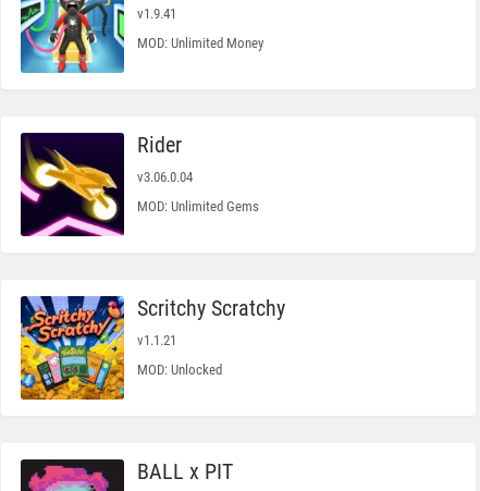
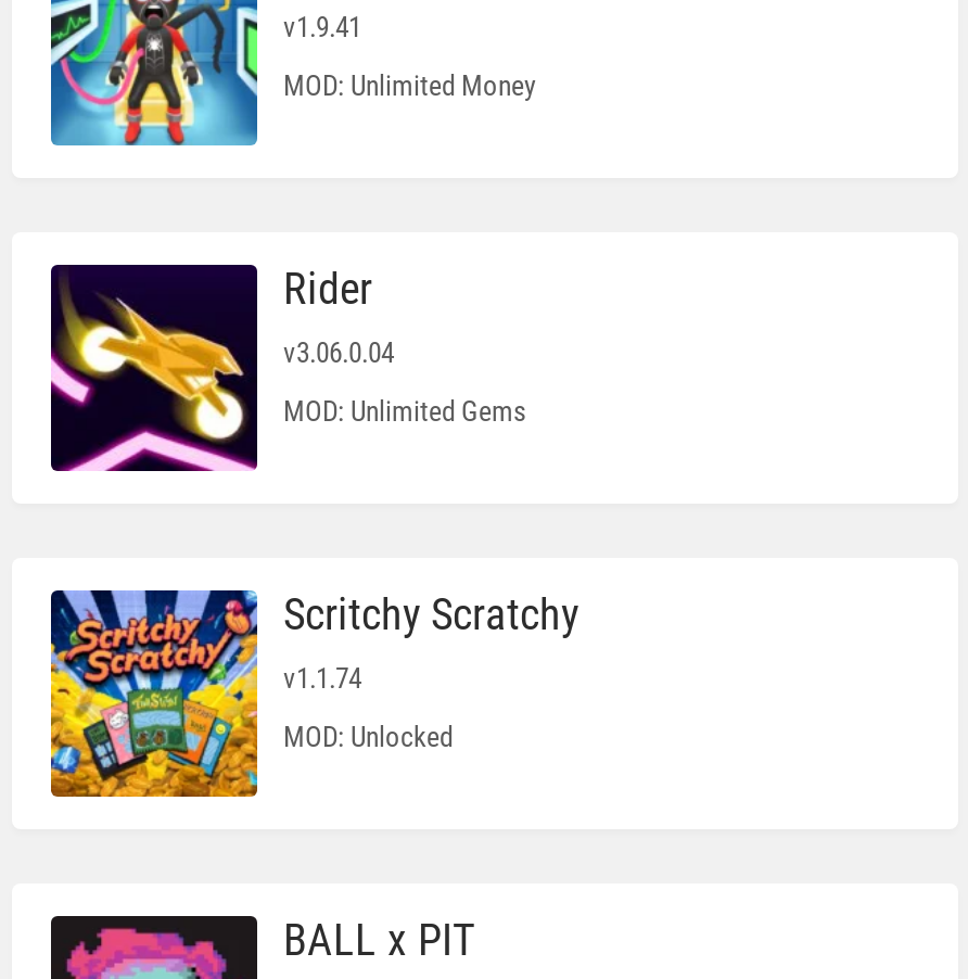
- v1.1.21
+ v1.1.74
